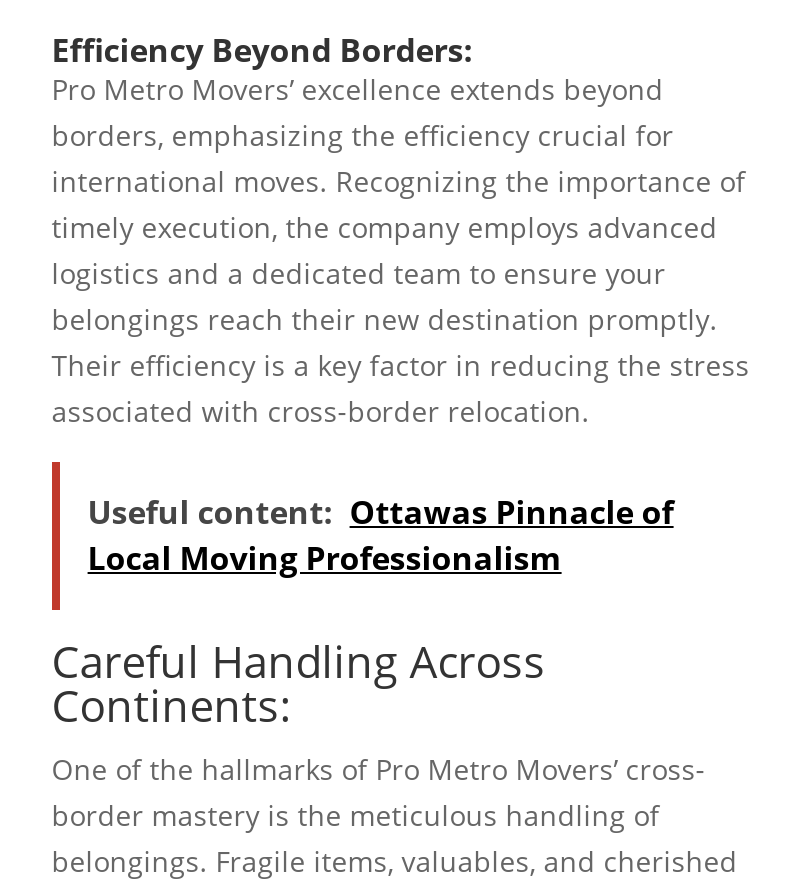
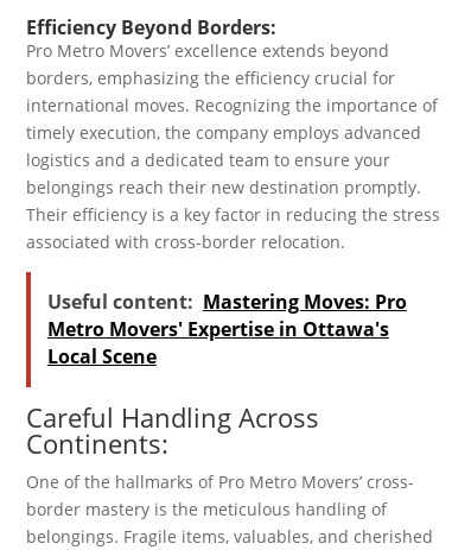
- Useful content: Ottawas Pinnacle of
- Local Moving Professionalism
+ Useful content: Mastering Moves: Pro
+ Metro Movers' Expertise in Ottawa's
+ Local Scene
